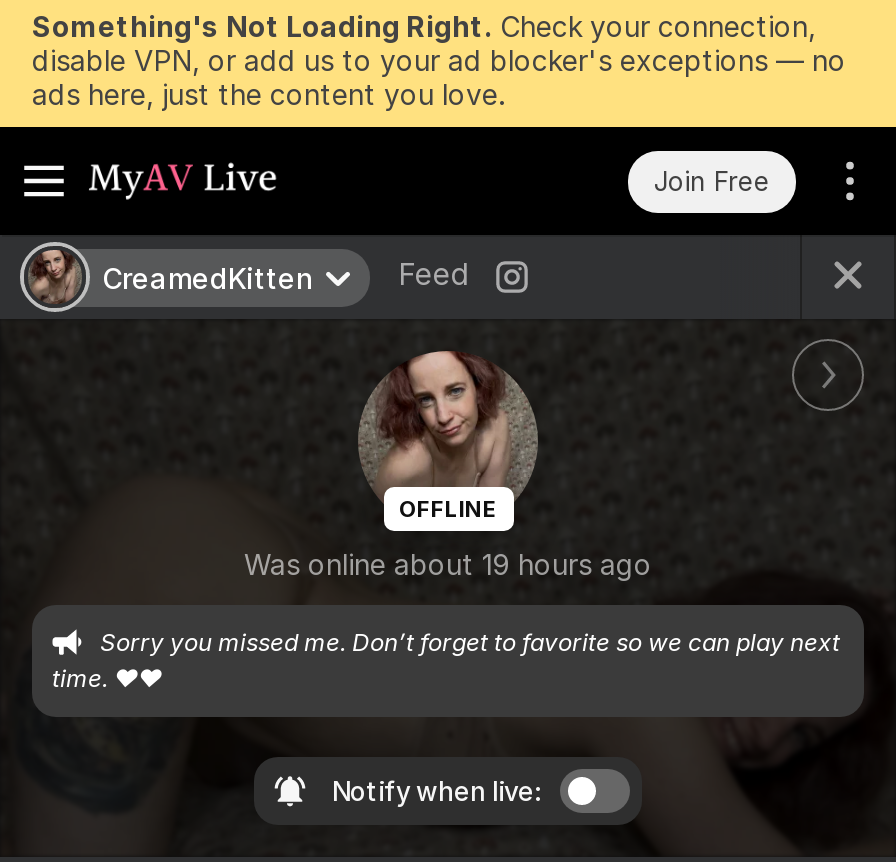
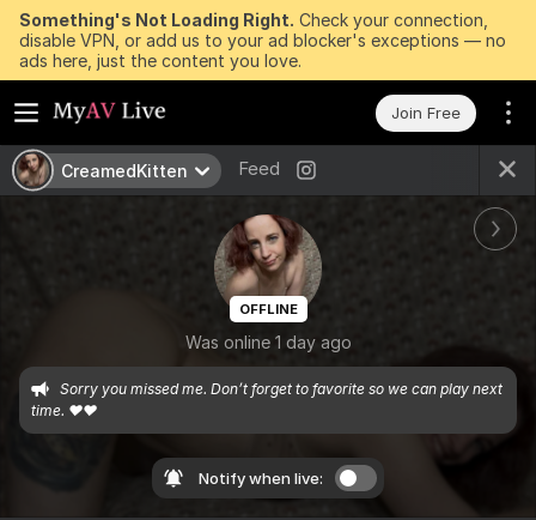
- Was online about 19 hours ago
+ Was online 1 day ago
